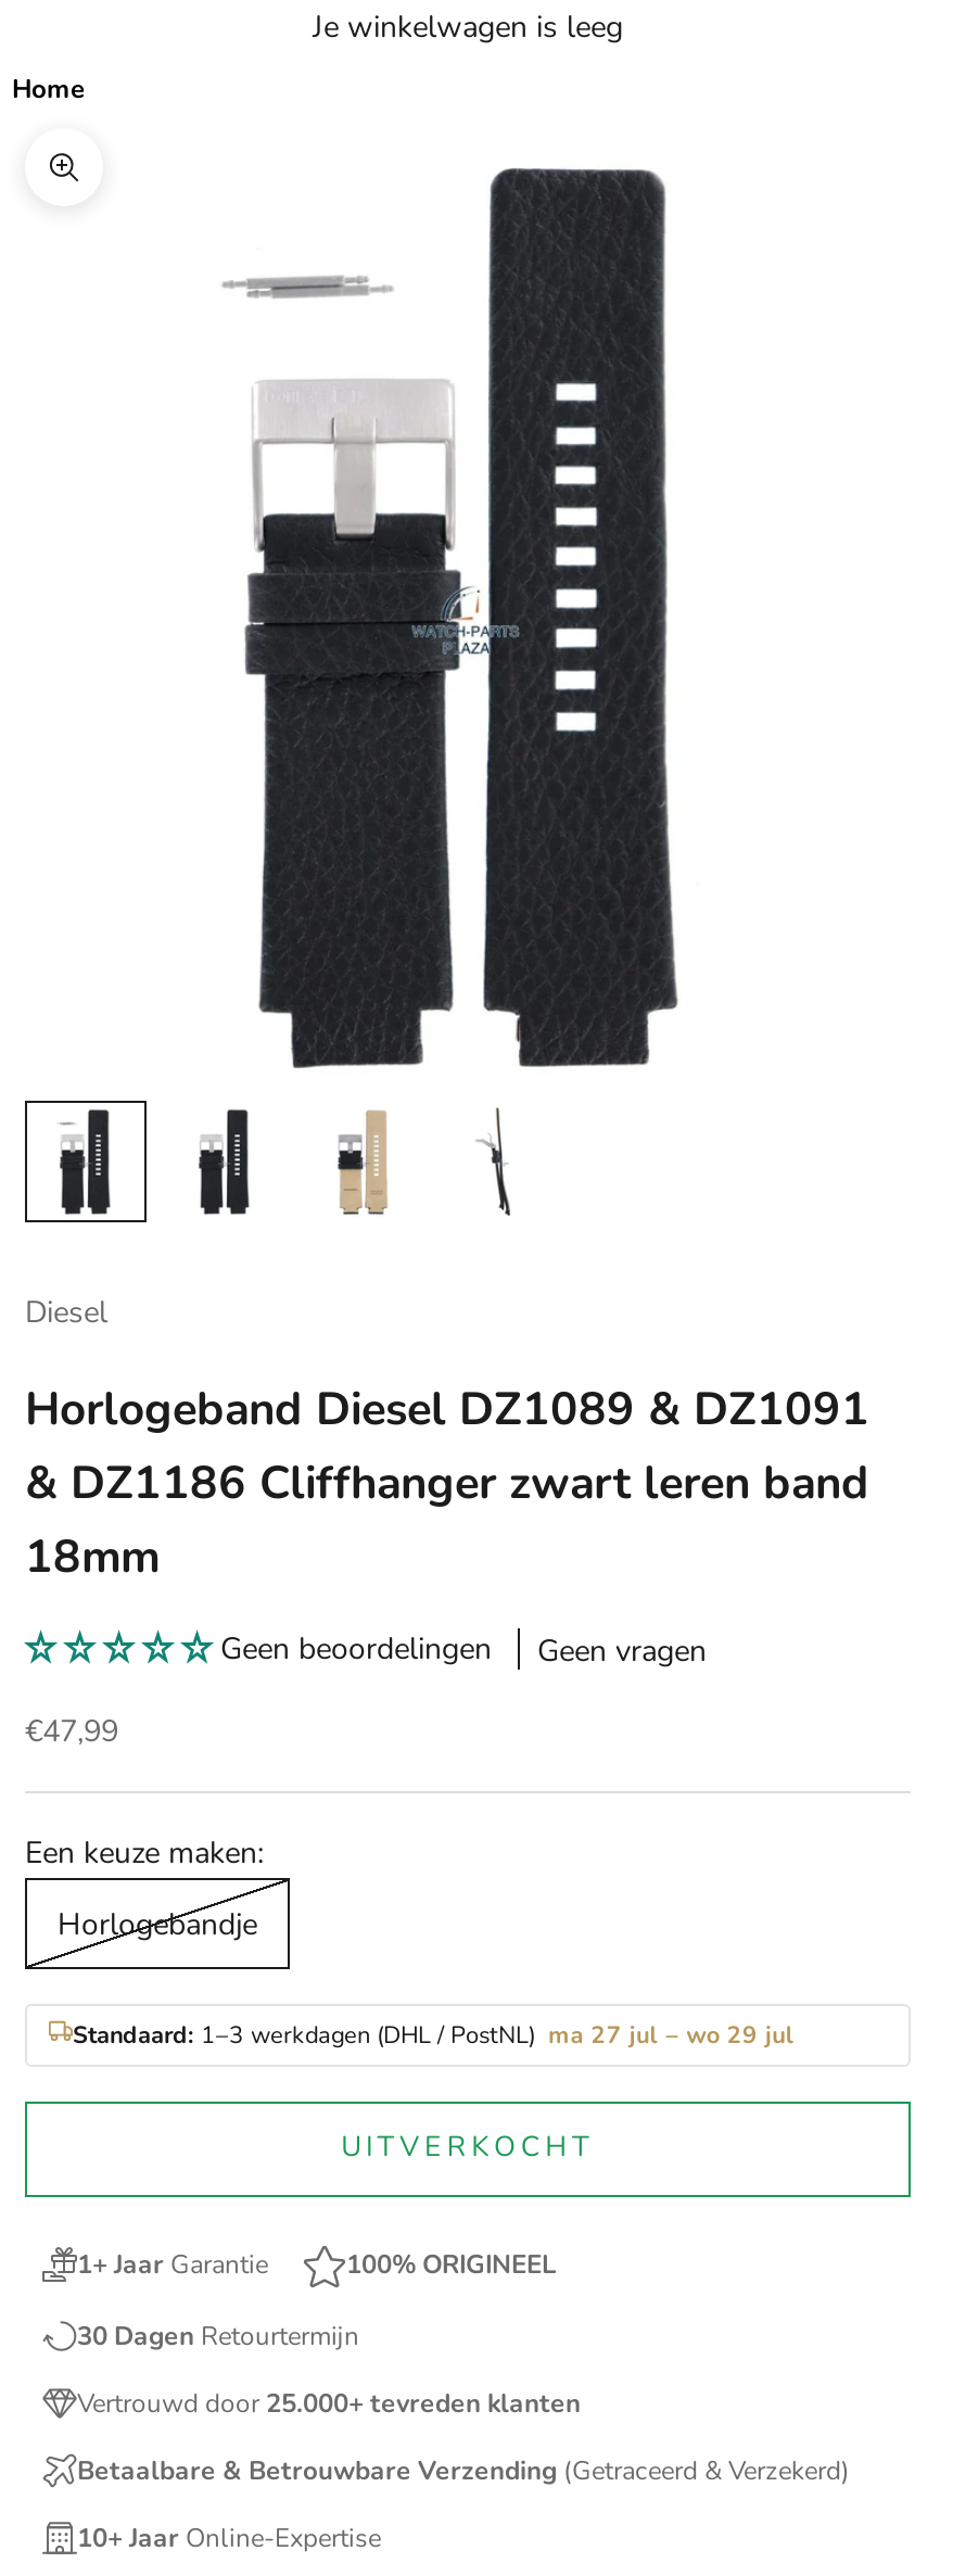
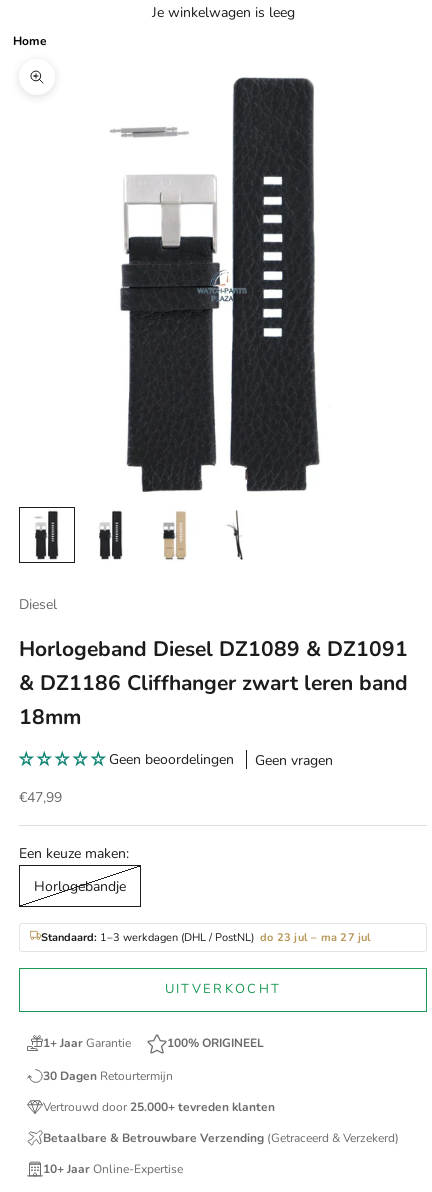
- Standaard: 1–3 werkdagen (DHL / PostNL) ma 27 jul – wo 29 jul
+ Standaard: 1–3 werkdagen (DHL / PostNL) do 23 jul – ma 27 jul
